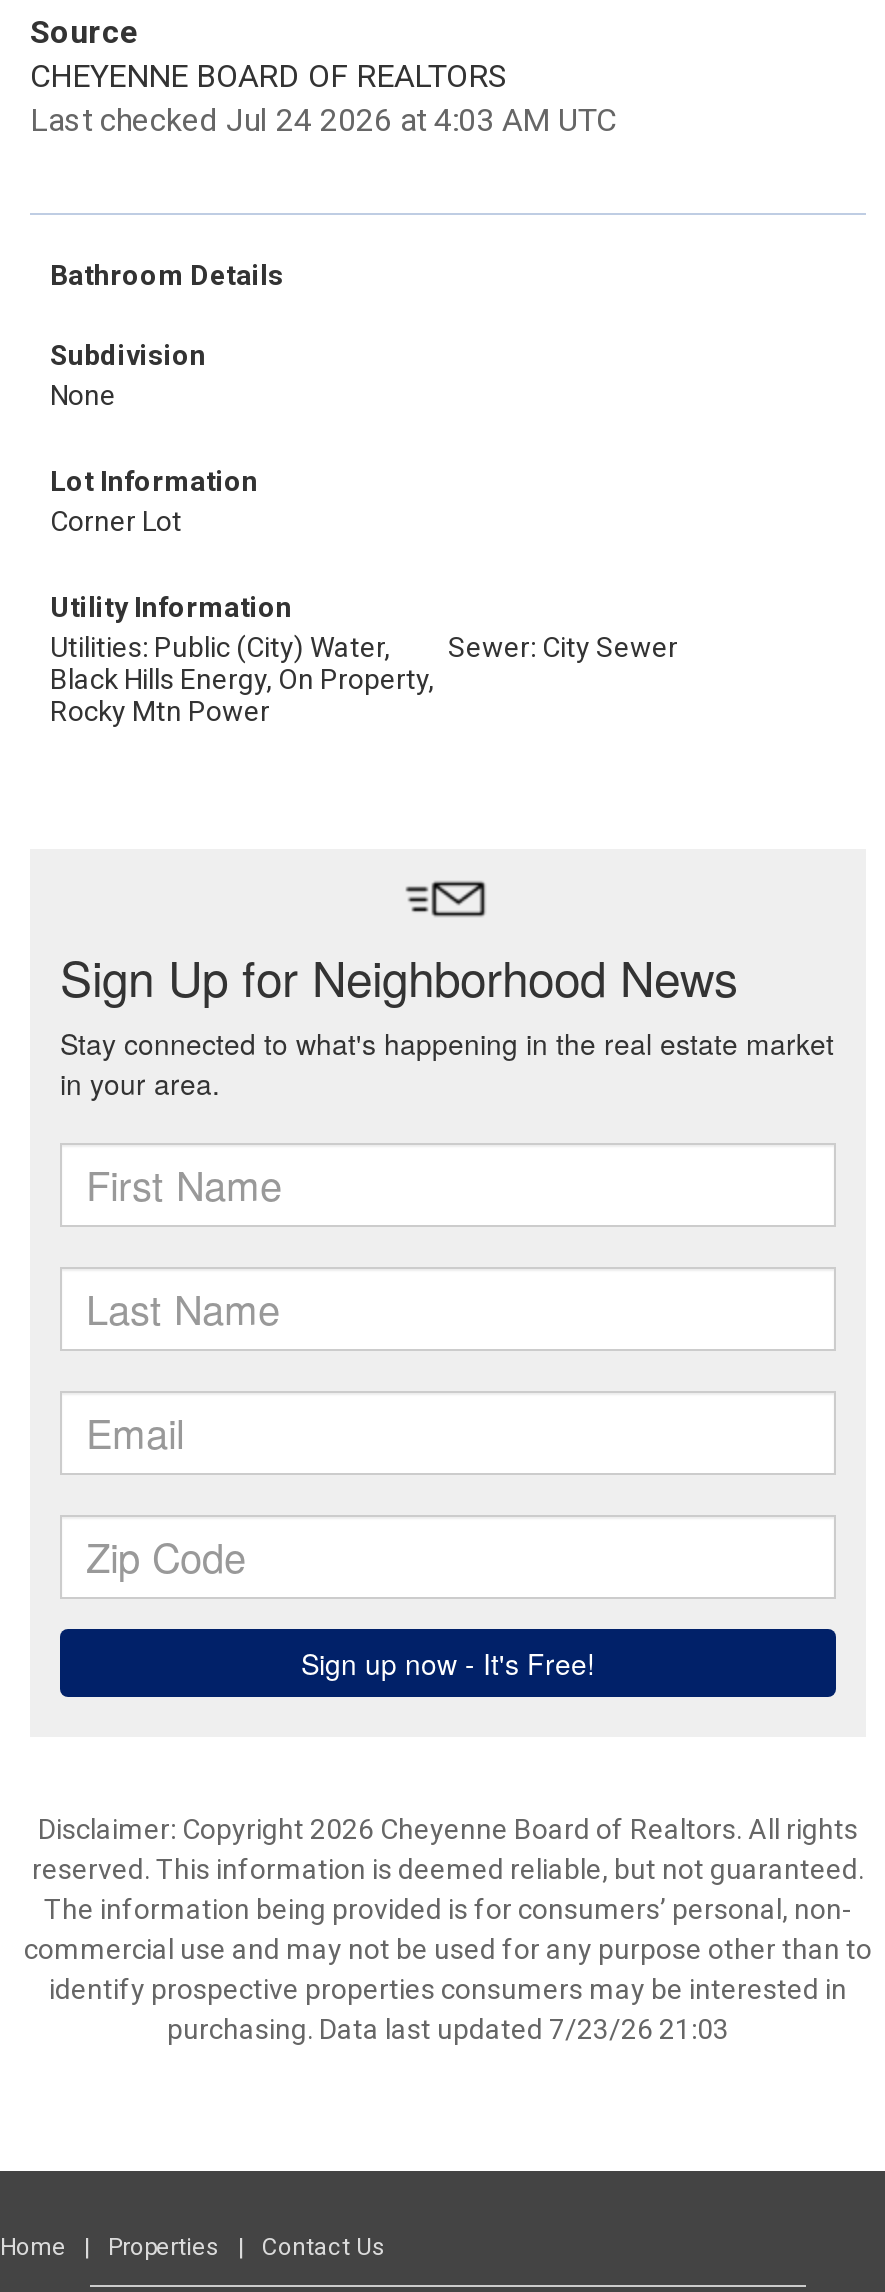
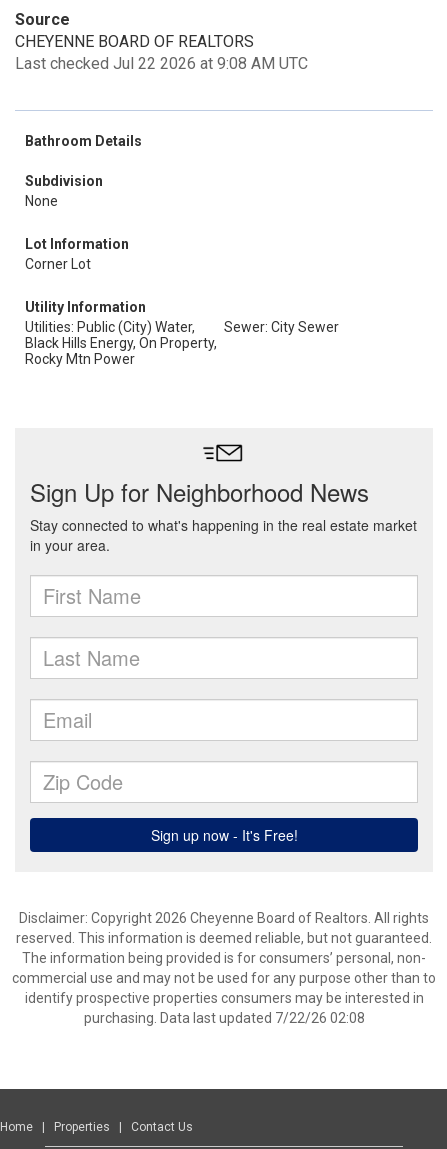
- Last checked Jul 24 2026 at 4:03 AM UTC
+ Last checked Jul 22 2026 at 9:08 AM UTC

- purchasing. Data last updated 7/23/26 21:03
+ purchasing. Data last updated 7/22/26 02:08
